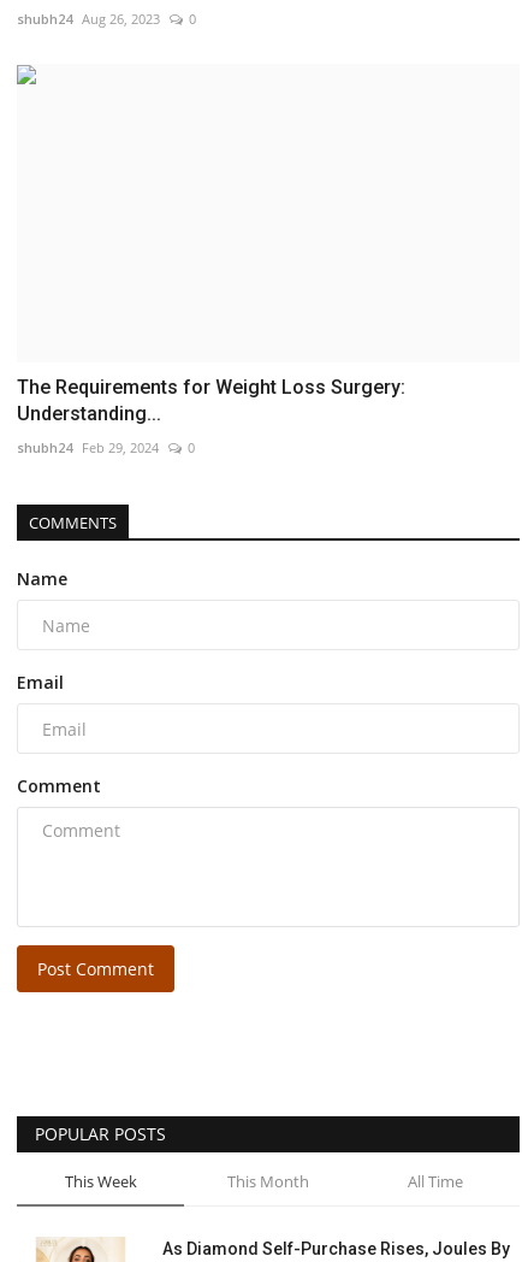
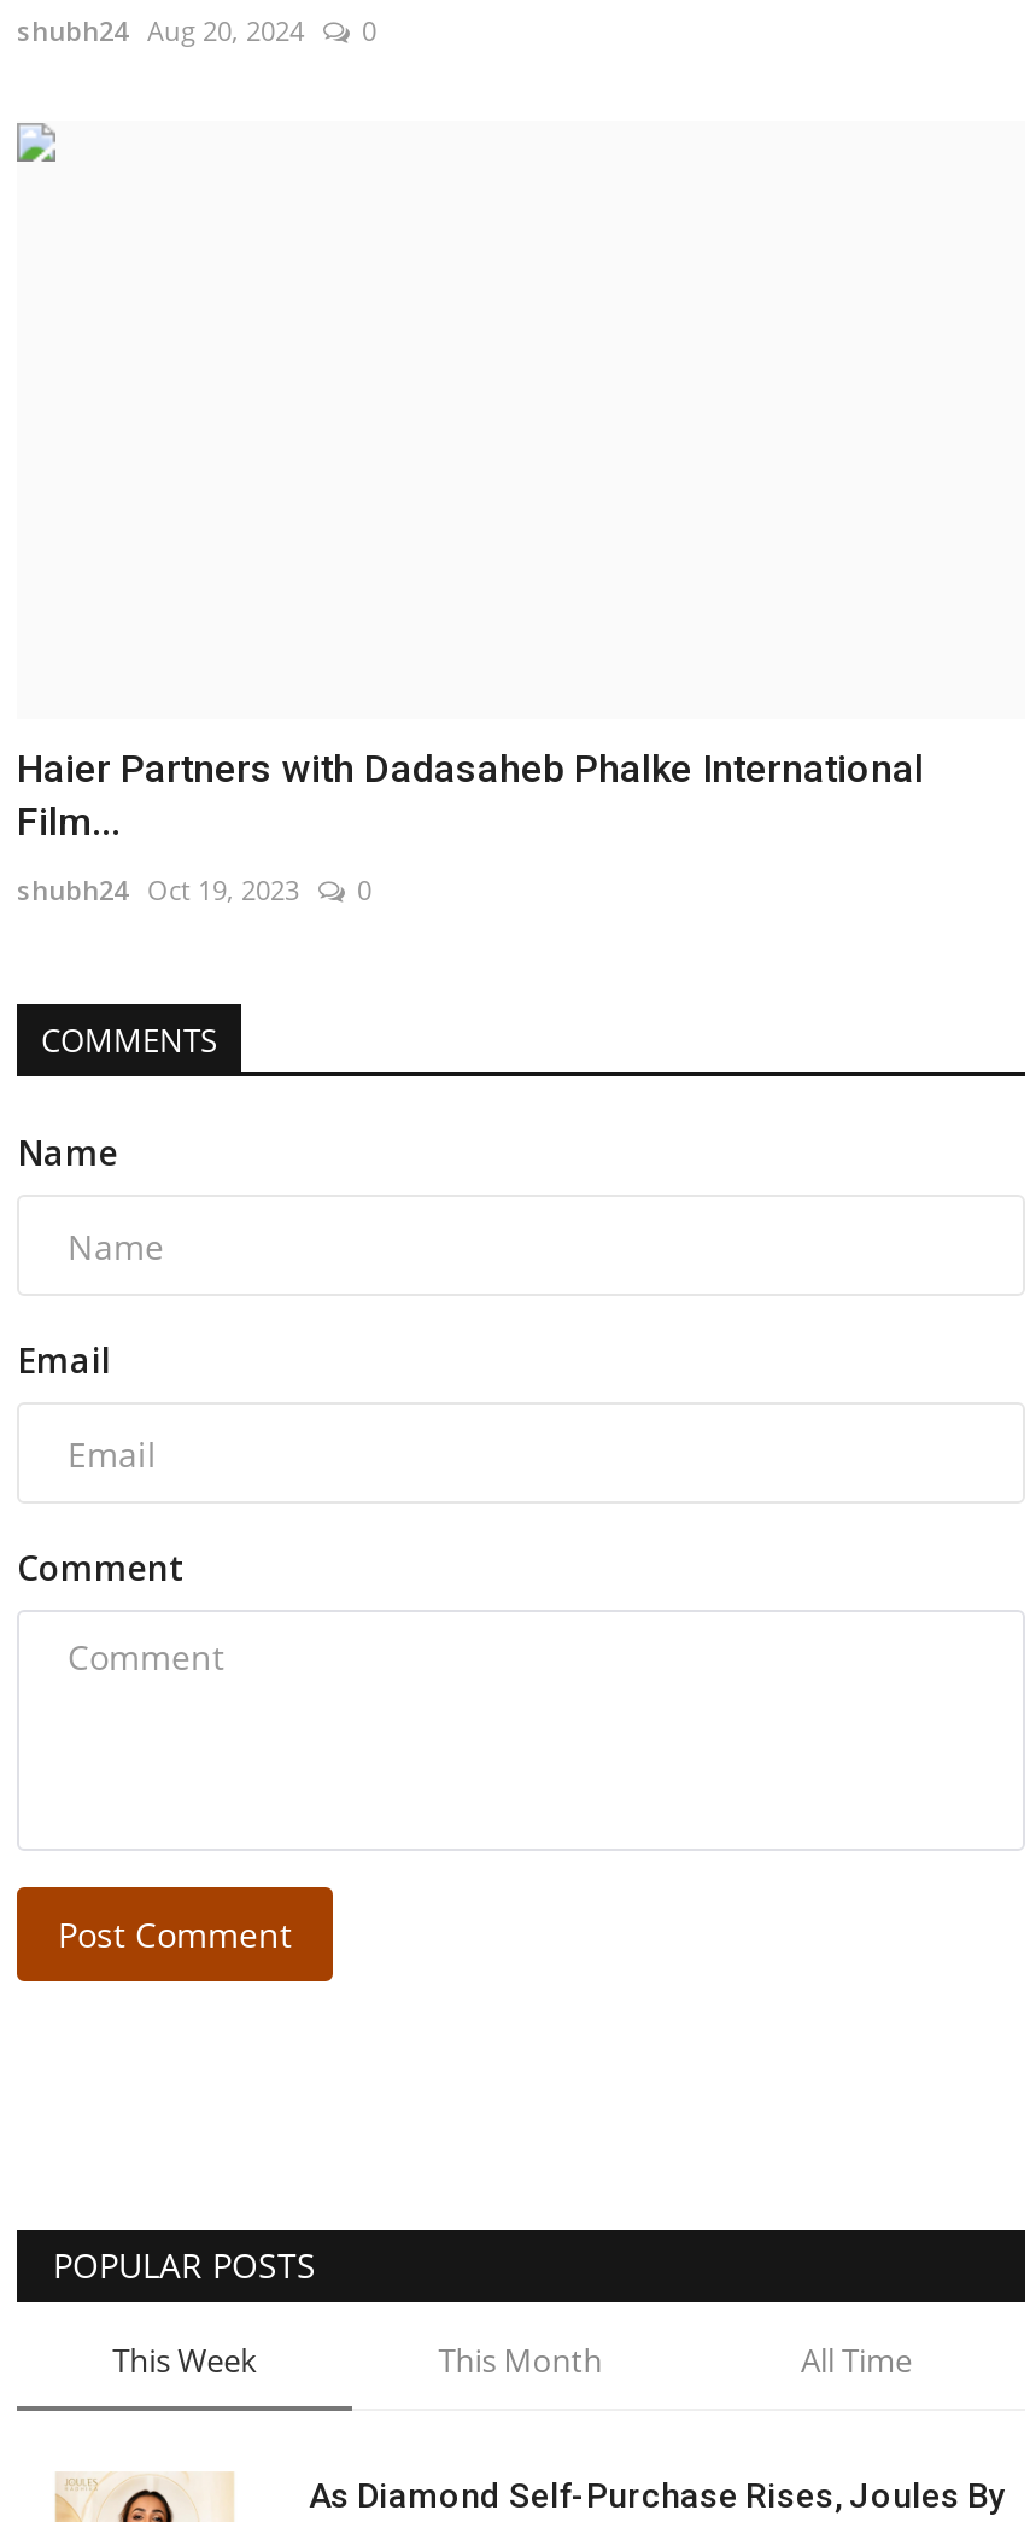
- shubh24 Aug 26, 2023 0
+ shubh24 Aug 20, 2024 0

- The Requirements for Weight Loss Surgery:
- Understanding...
+ Haier Partners with Dadasaheb Phalke International
+ Film...

- shubh24 Feb 29, 2024 0
+ shubh24 Oct 19, 2023 0
